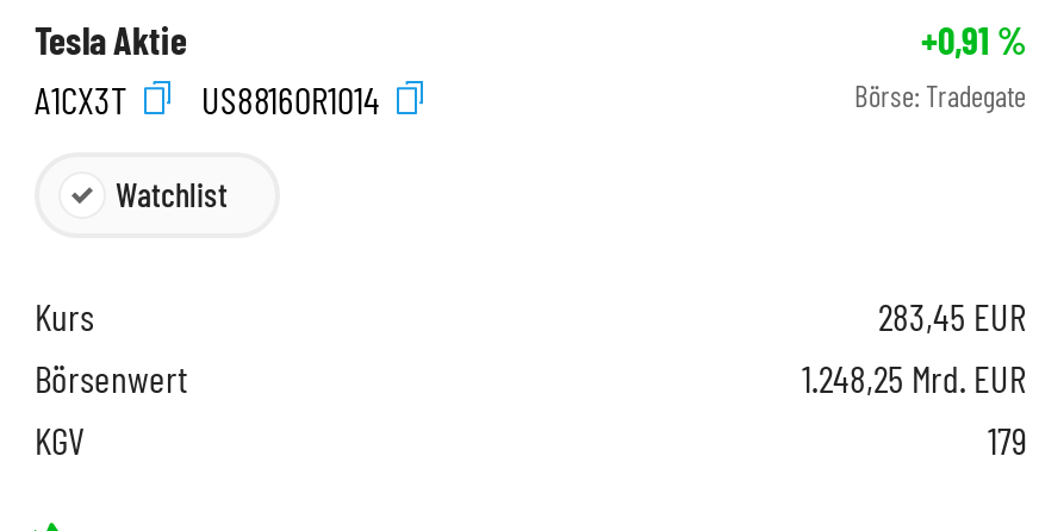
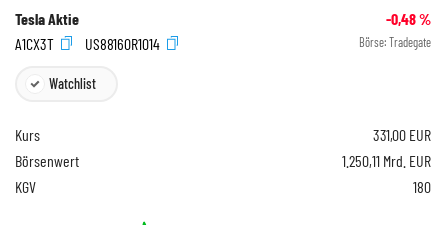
- +0,91%
+ -0,48%

- 283,45 EUR
+ 331,00 EUR

- 1.248,25 Mrd. EUR
+ 1.250,11 Mrd. EUR

- 179
+ 180
